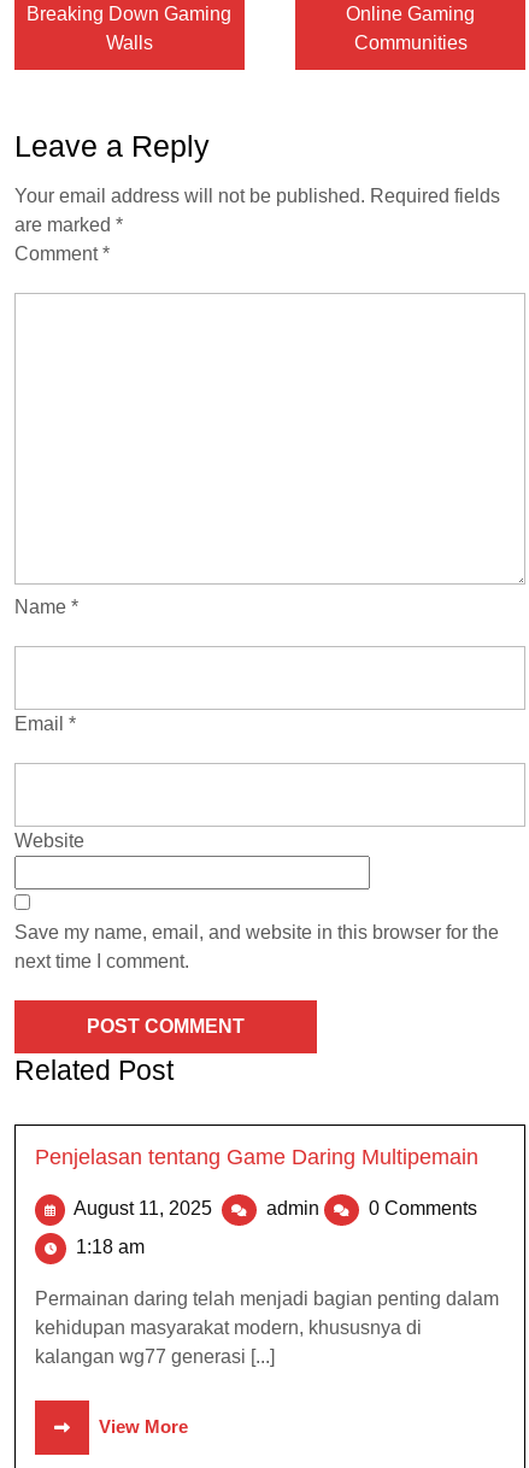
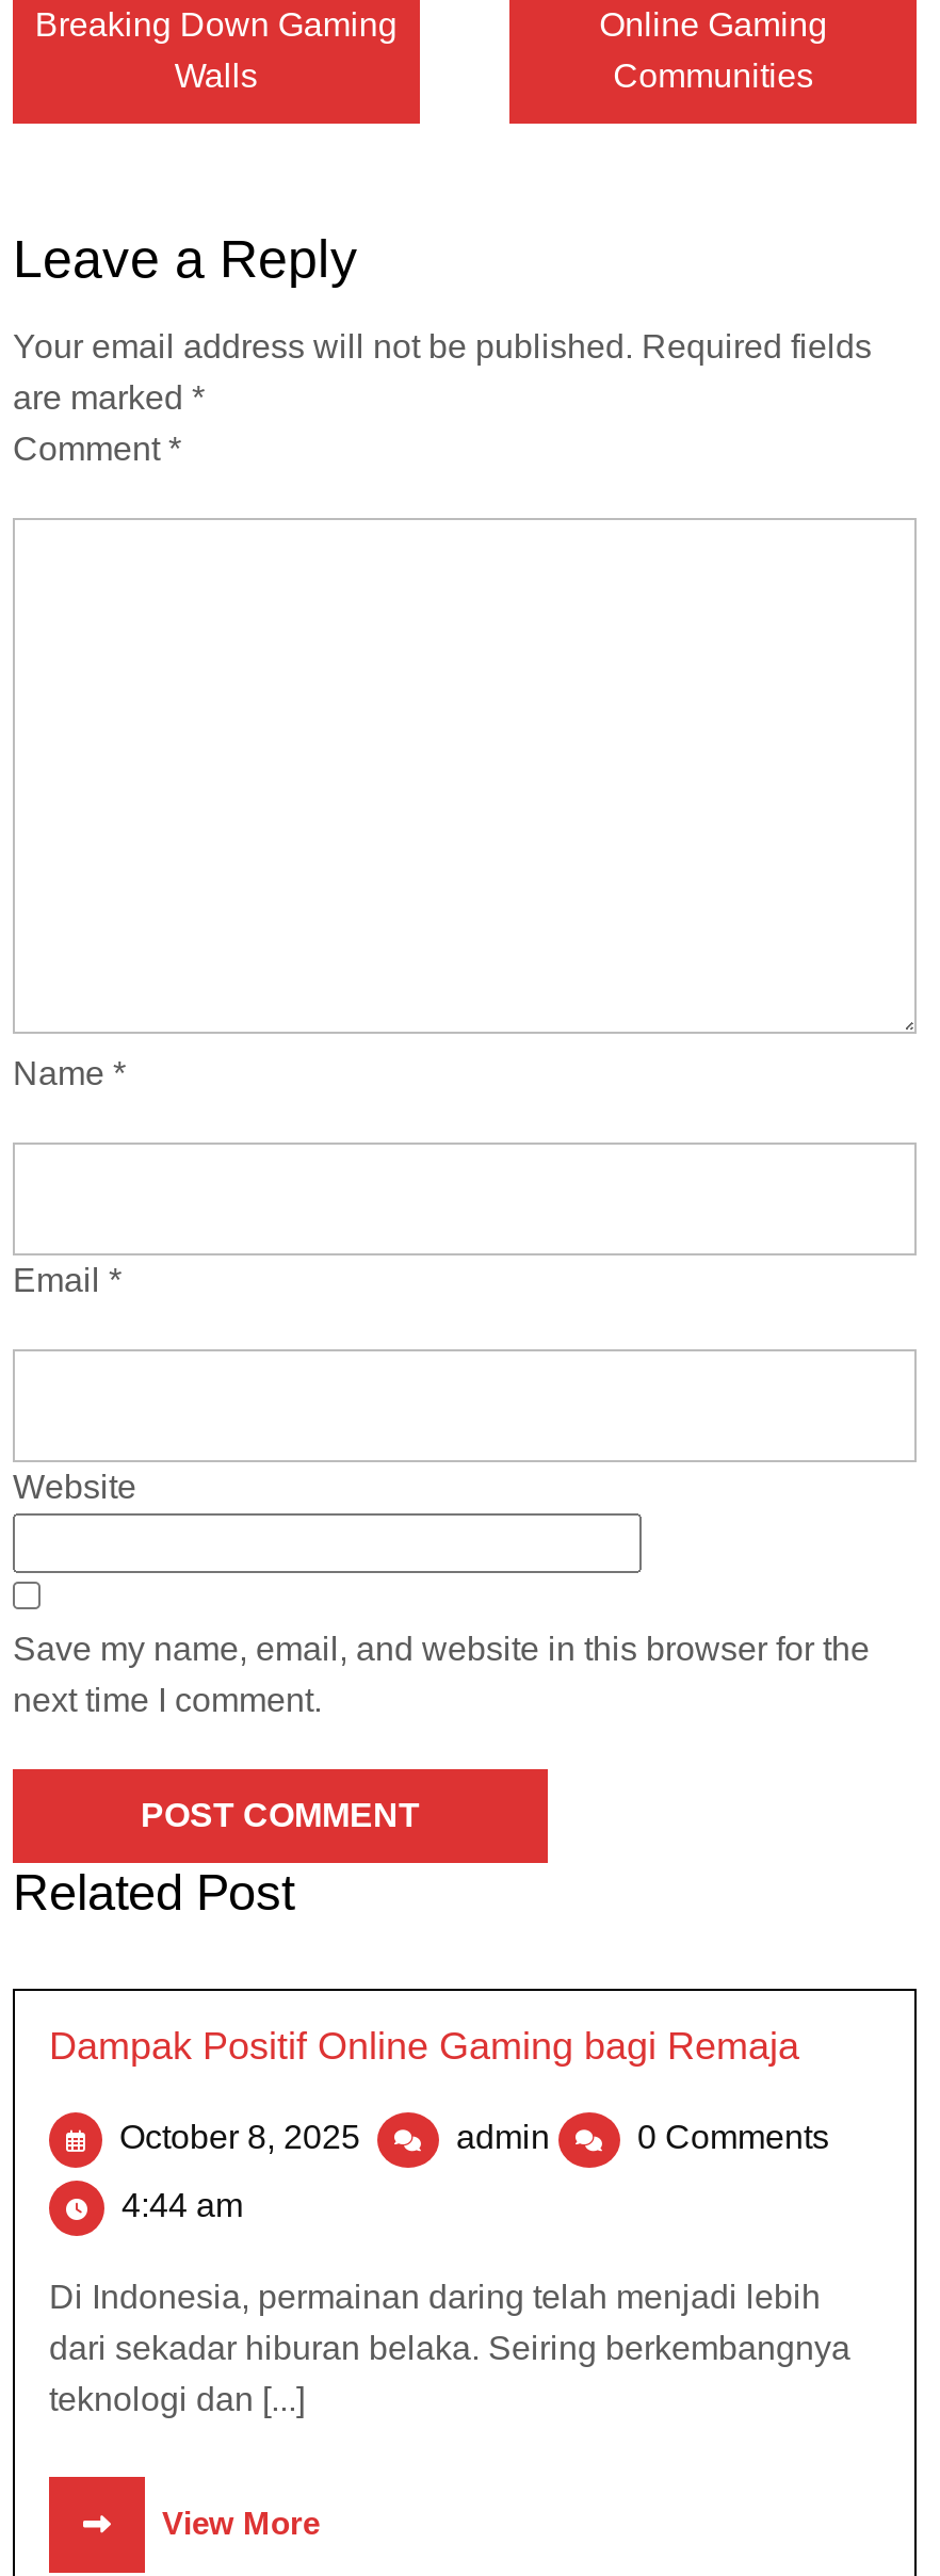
- Penjelasan tentang Game Daring Multipemain
+ Dampak Positif Online Gaming bagi Remaja

- August 11, 2025
+ October 8, 2025

- 1:18 am
+ 4:44 am

- Permainan daring telah menjadi bagian penting dalam
- kehidupan masyarakat modern, khususnya di
- kalangan wg77 generasi [...]
+ Di Indonesia, permainan daring telah menjadi lebih
+ dari sekadar hiburan belaka. Seiring berkembangnya
+ teknologi dan [...]
